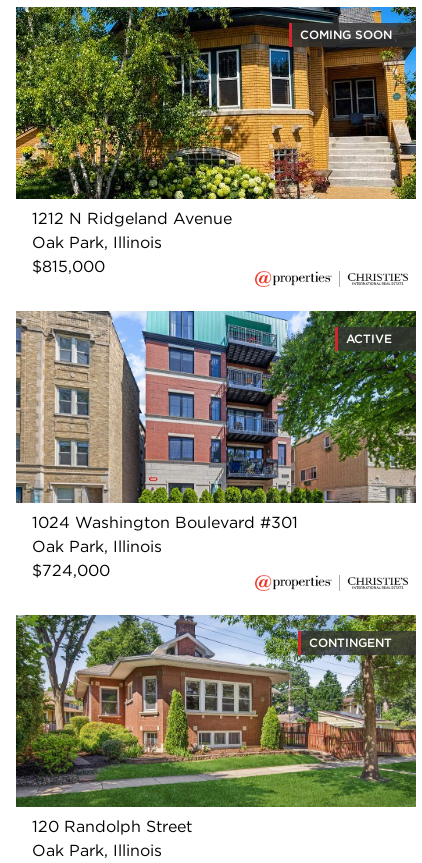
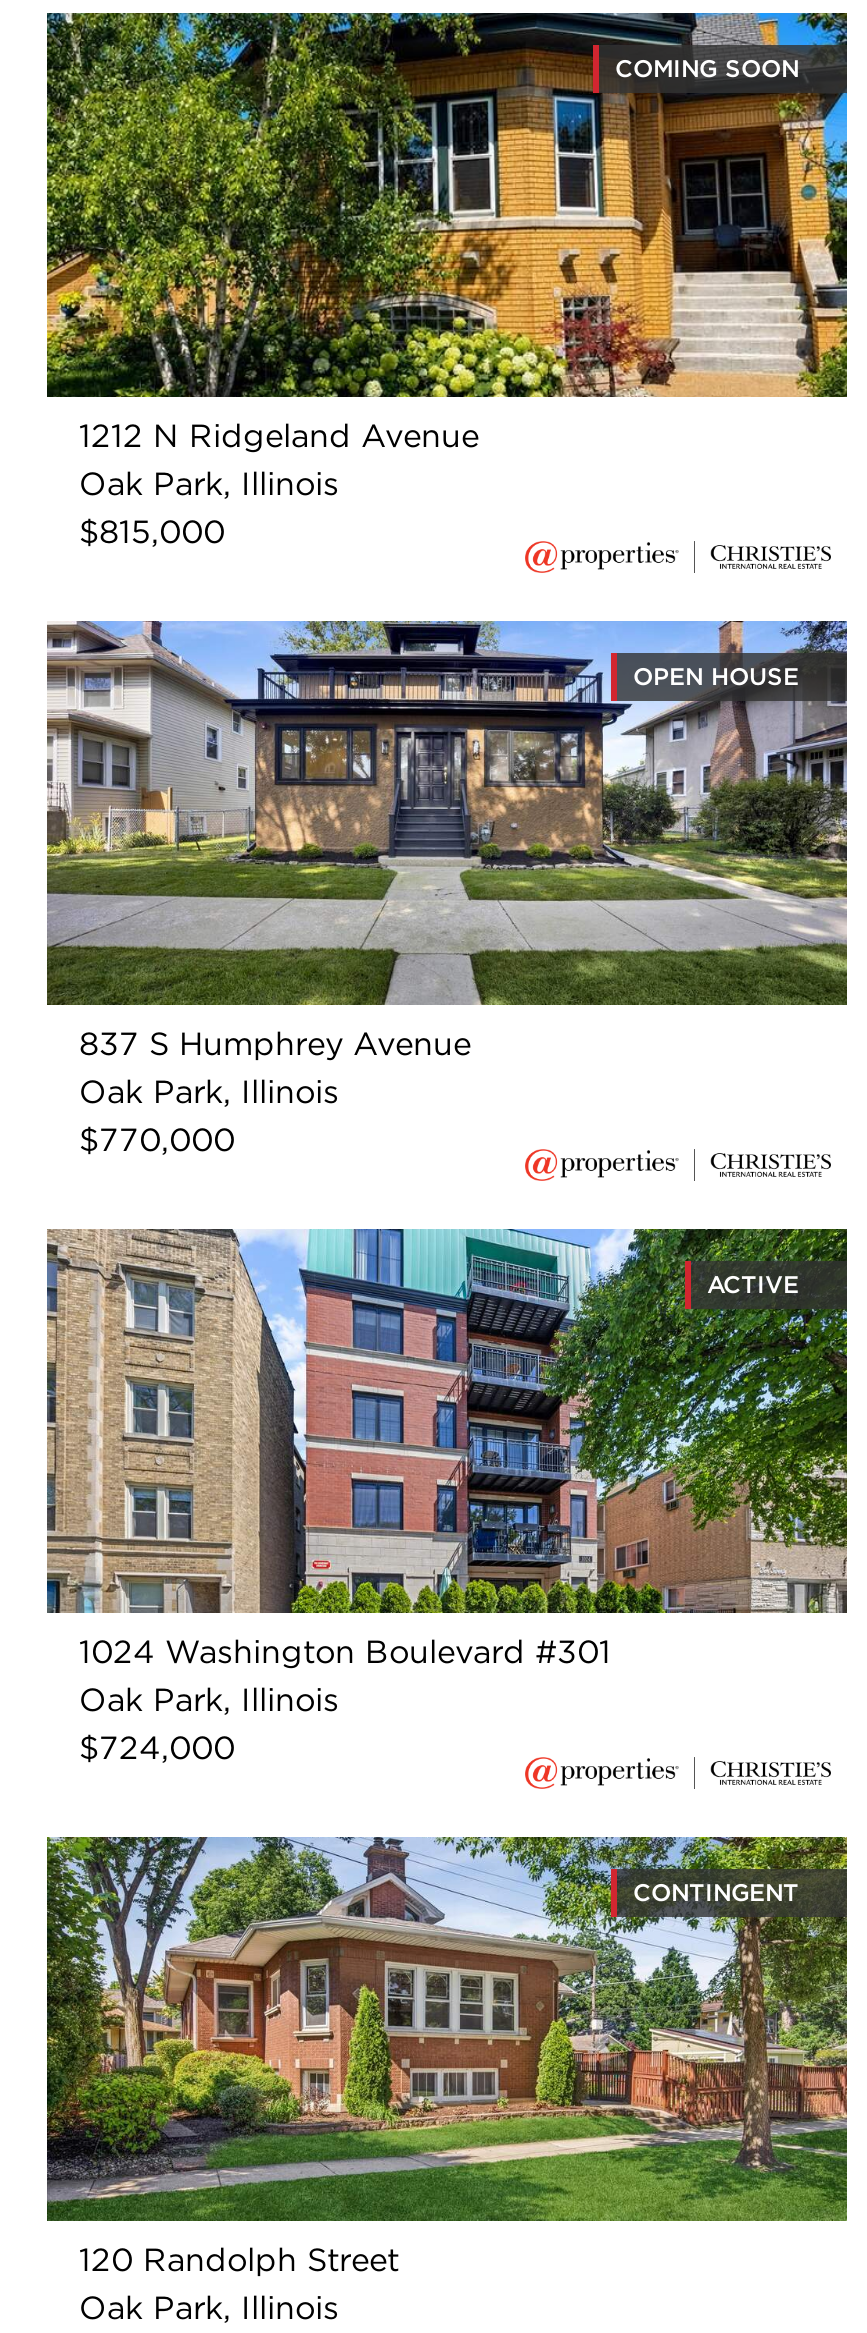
+ [image]
+ OPEN HOUSE

+ 837 S Humphrey Avenue
+ Oak Park, Illinois
+ $770,000
